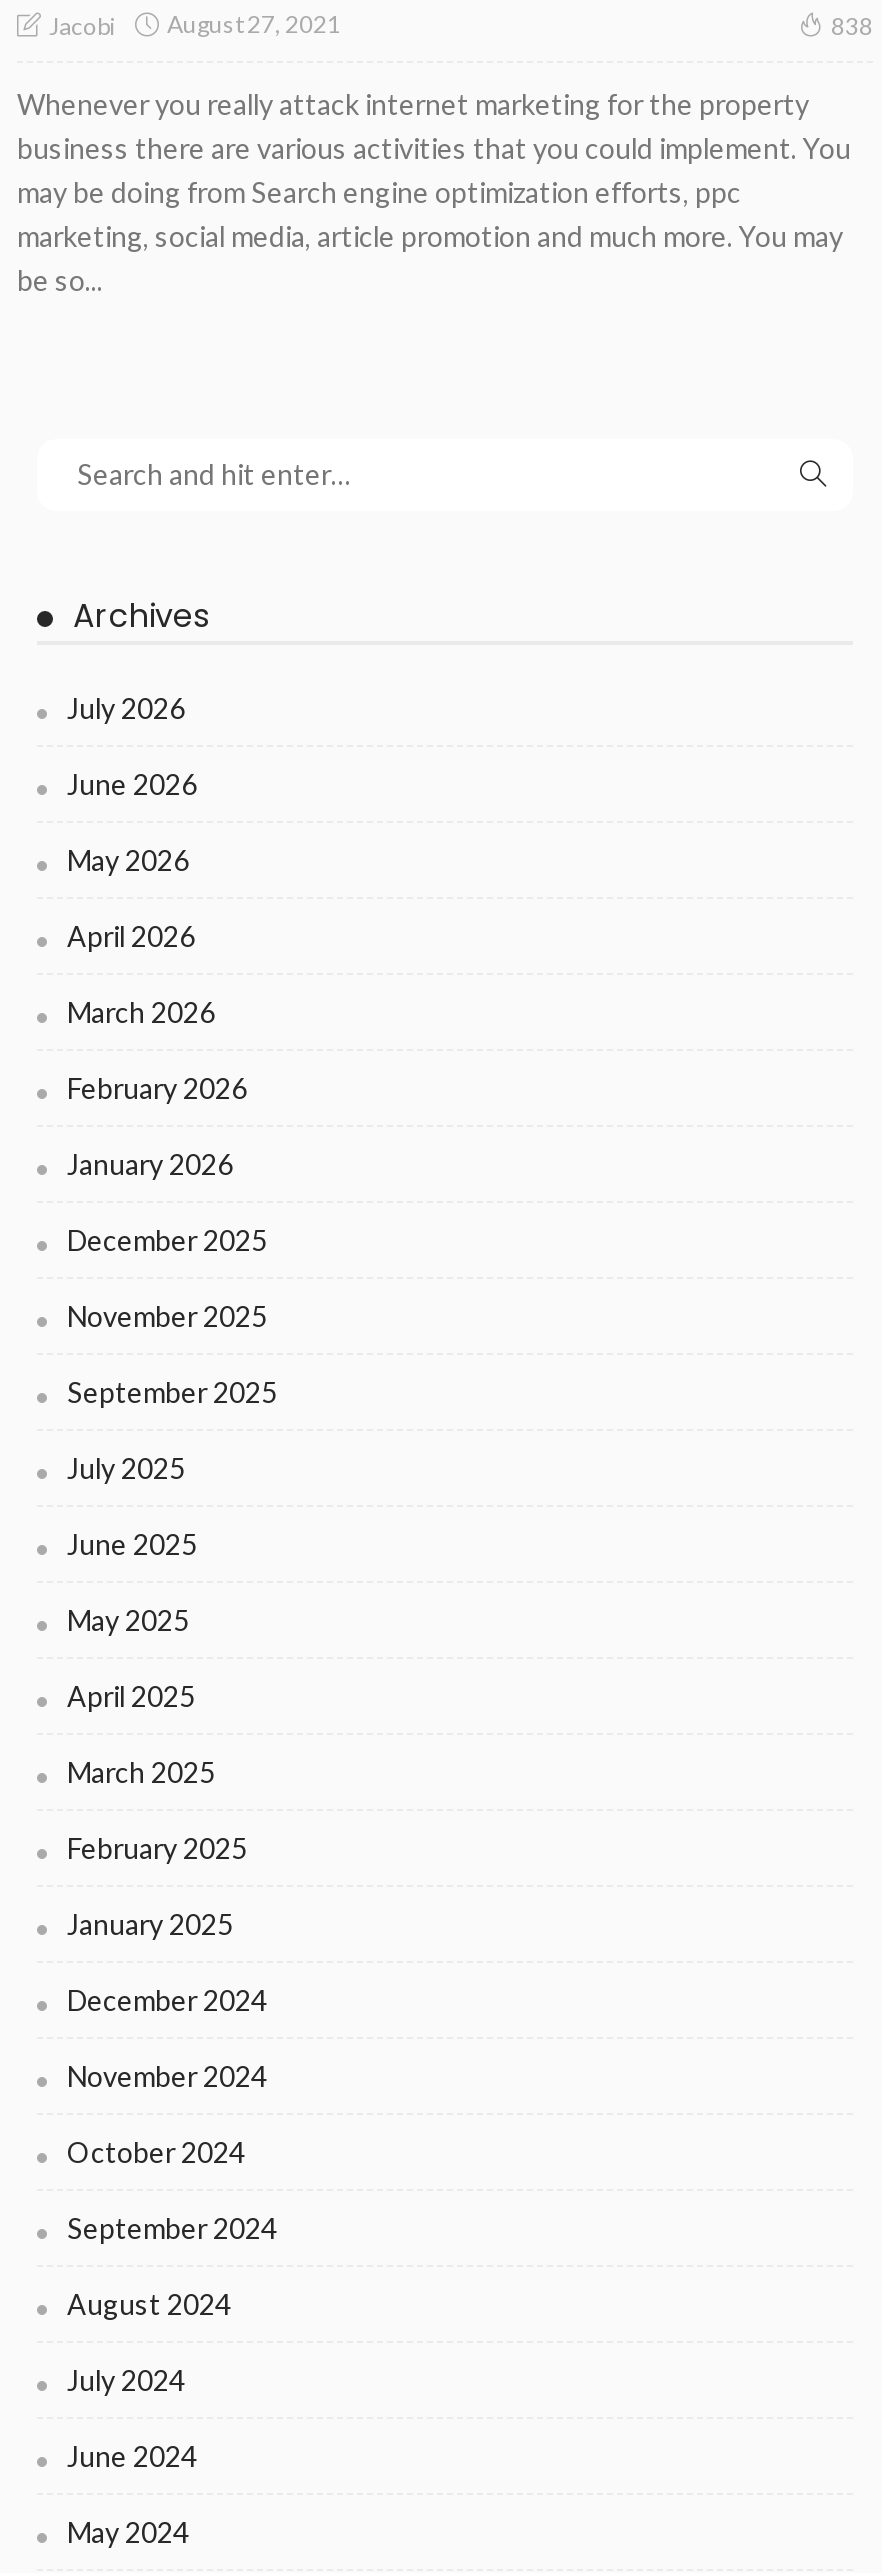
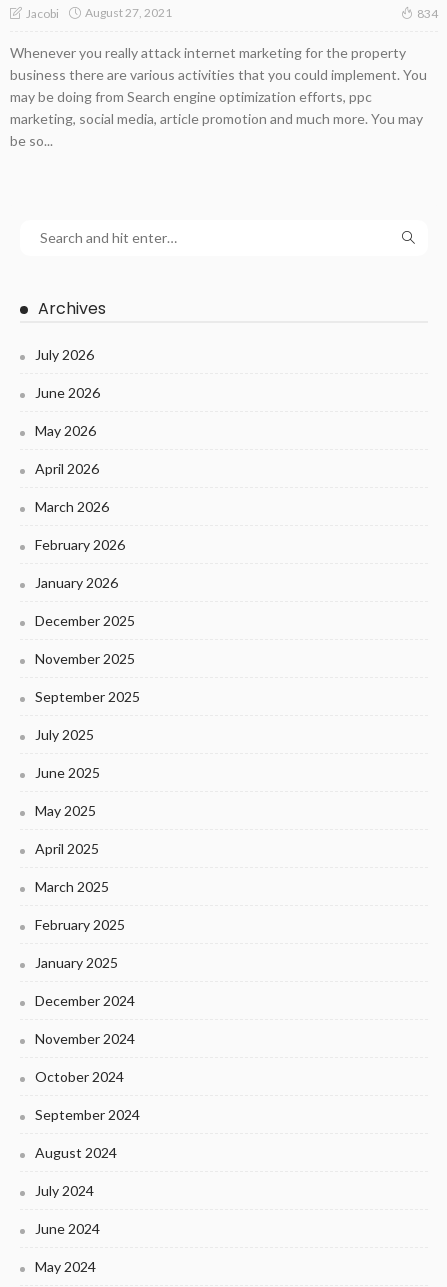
- 838
+ 834
